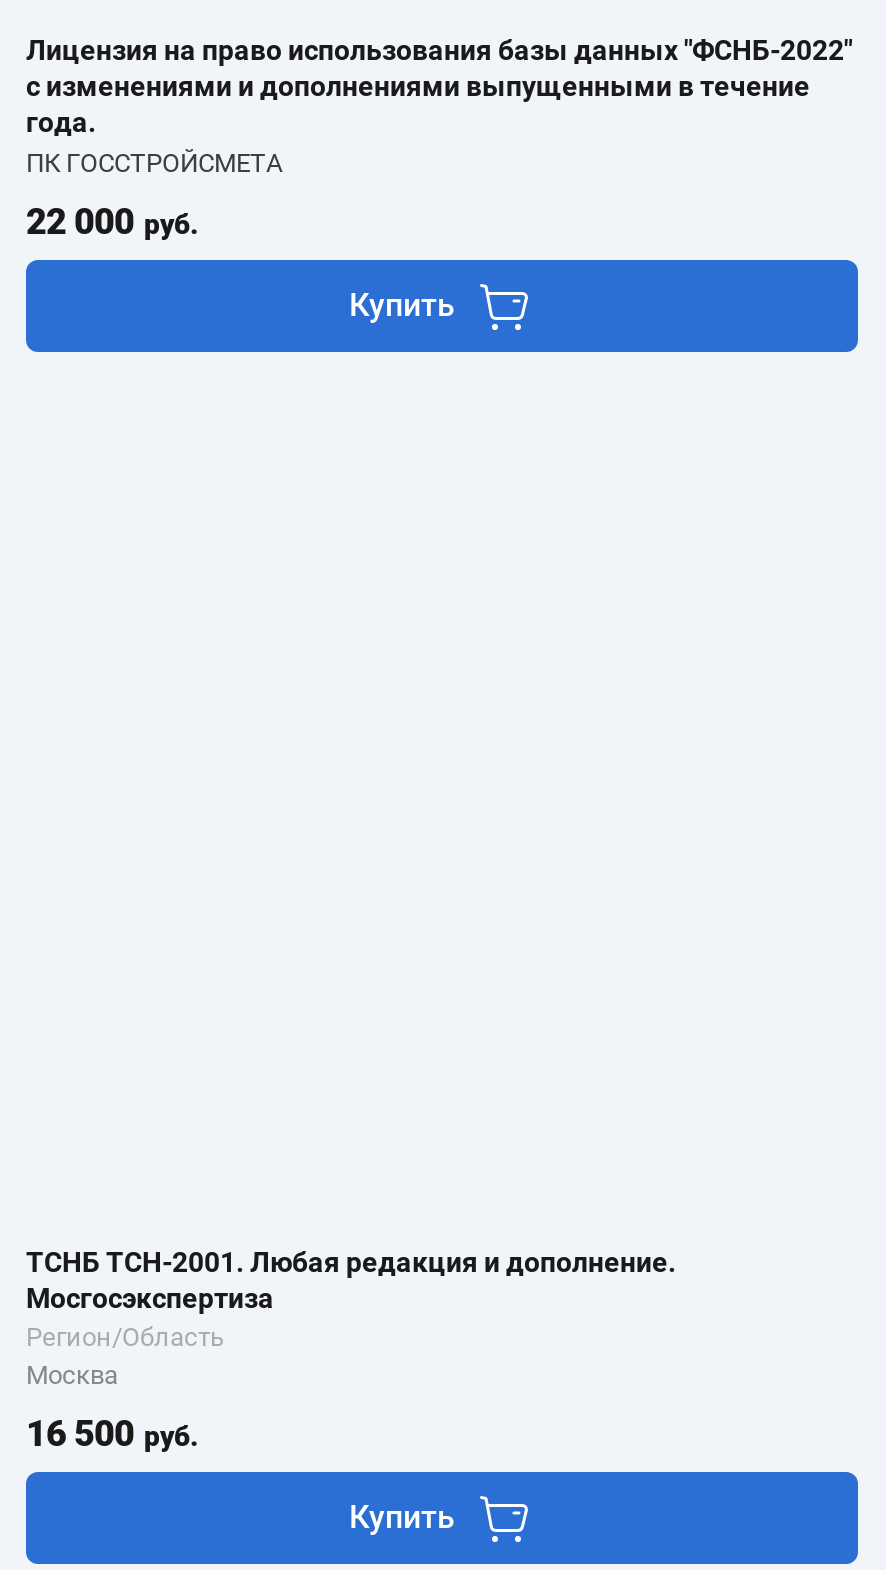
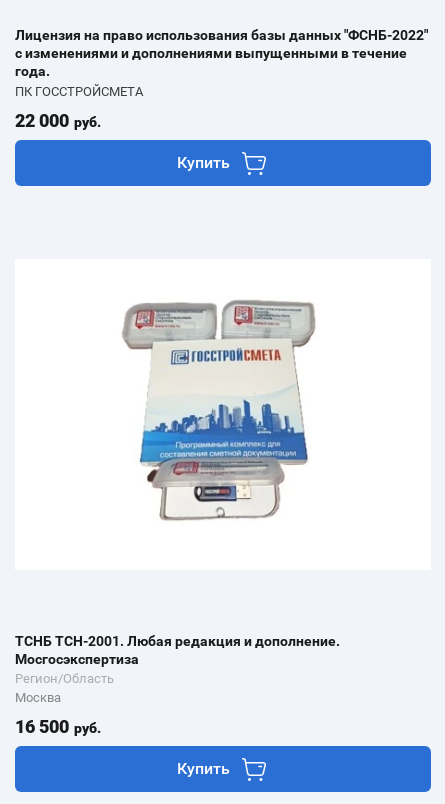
+ [image]
